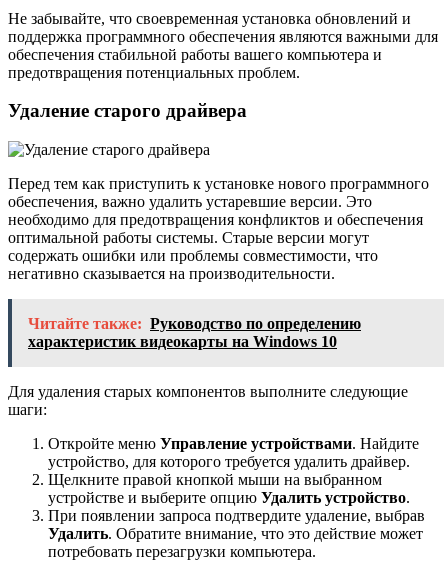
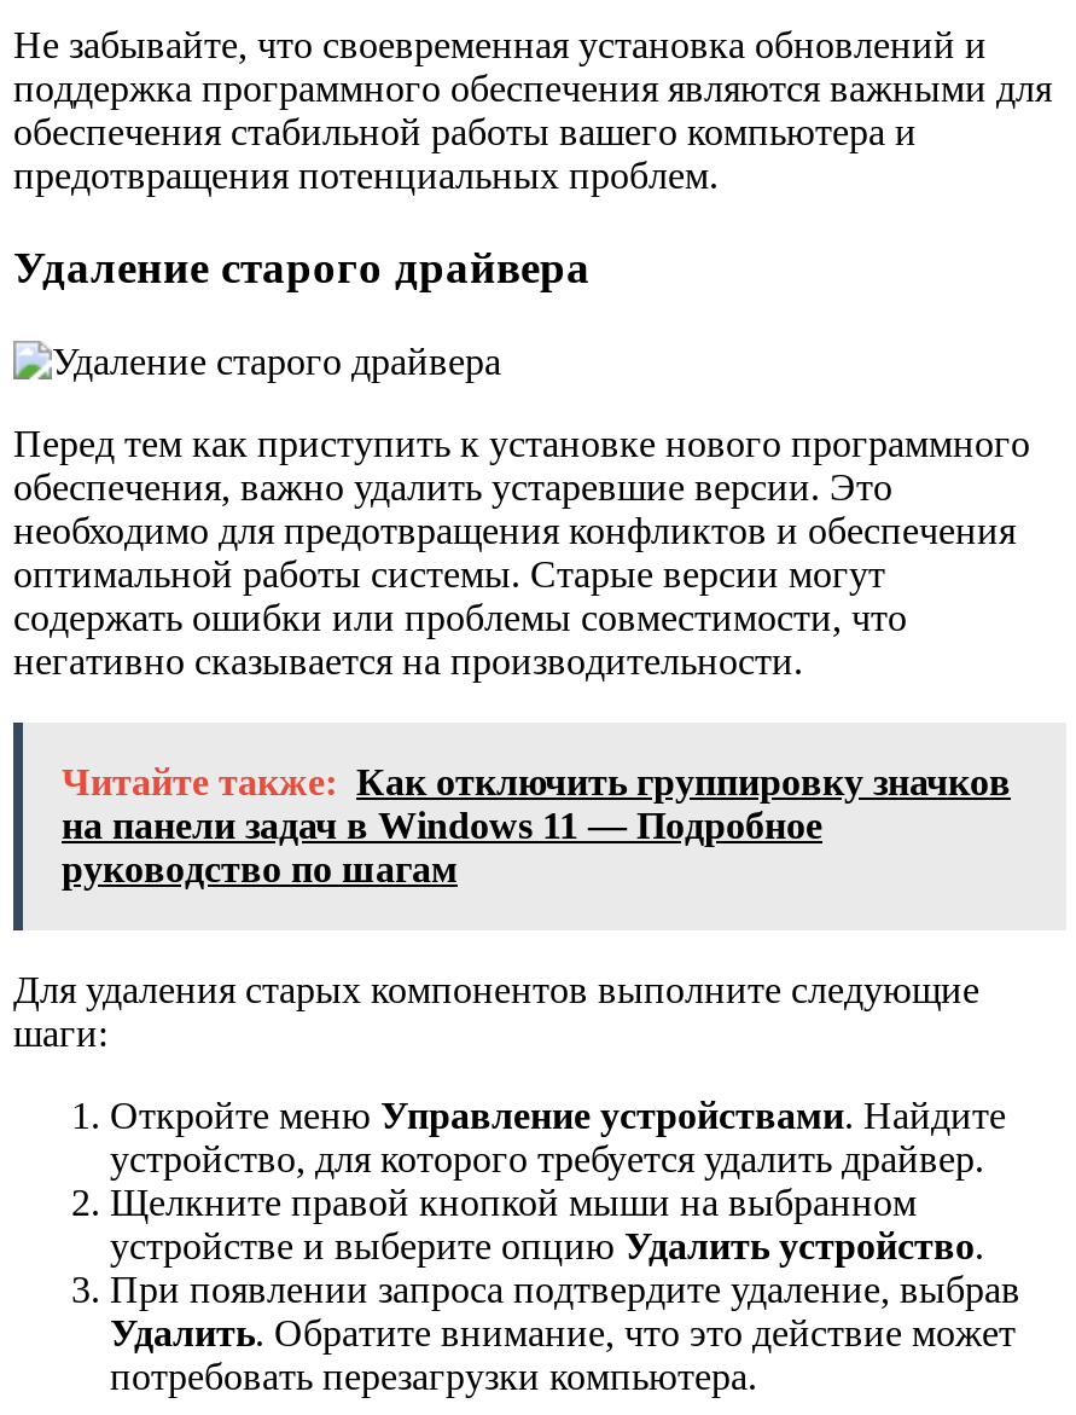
- Читайте также: Руководство по определению
- характеристик видеокарты на Windows 10
+ Читайте также: Как отключить группировку значков
+ на панели задач в Windows 11 — Подробное
+ руководство по шагам
